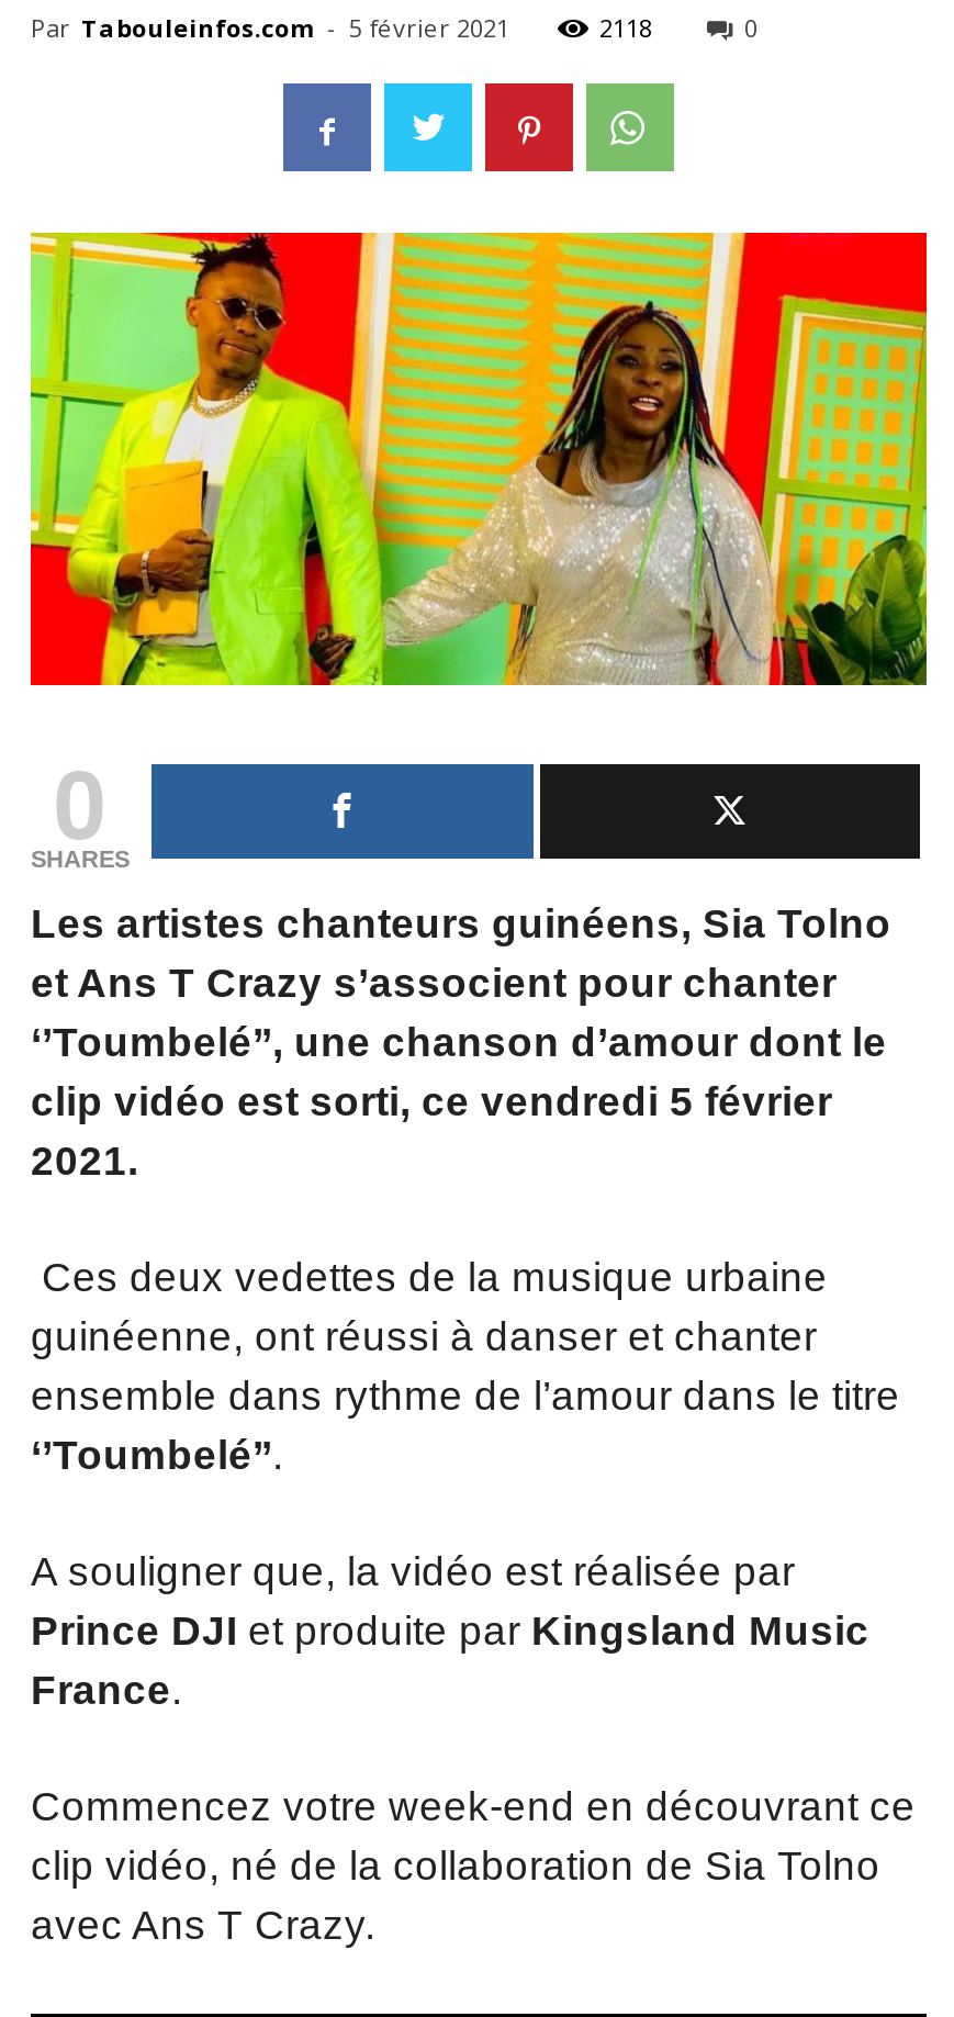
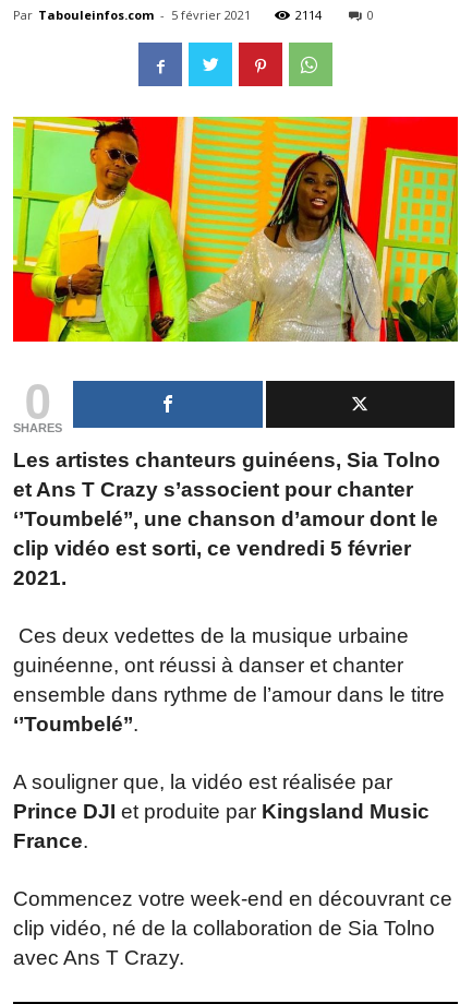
- 2118
+ 2114
